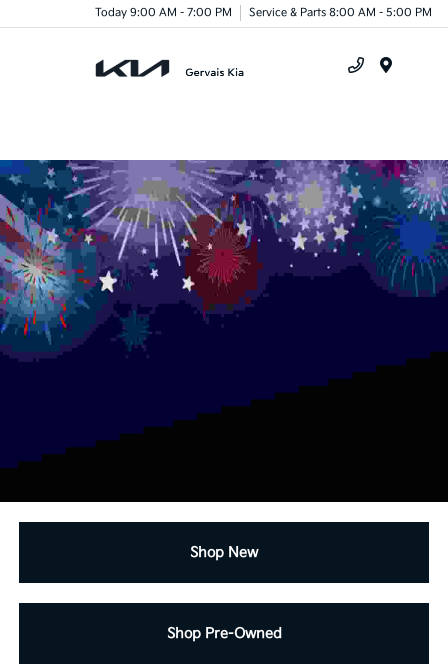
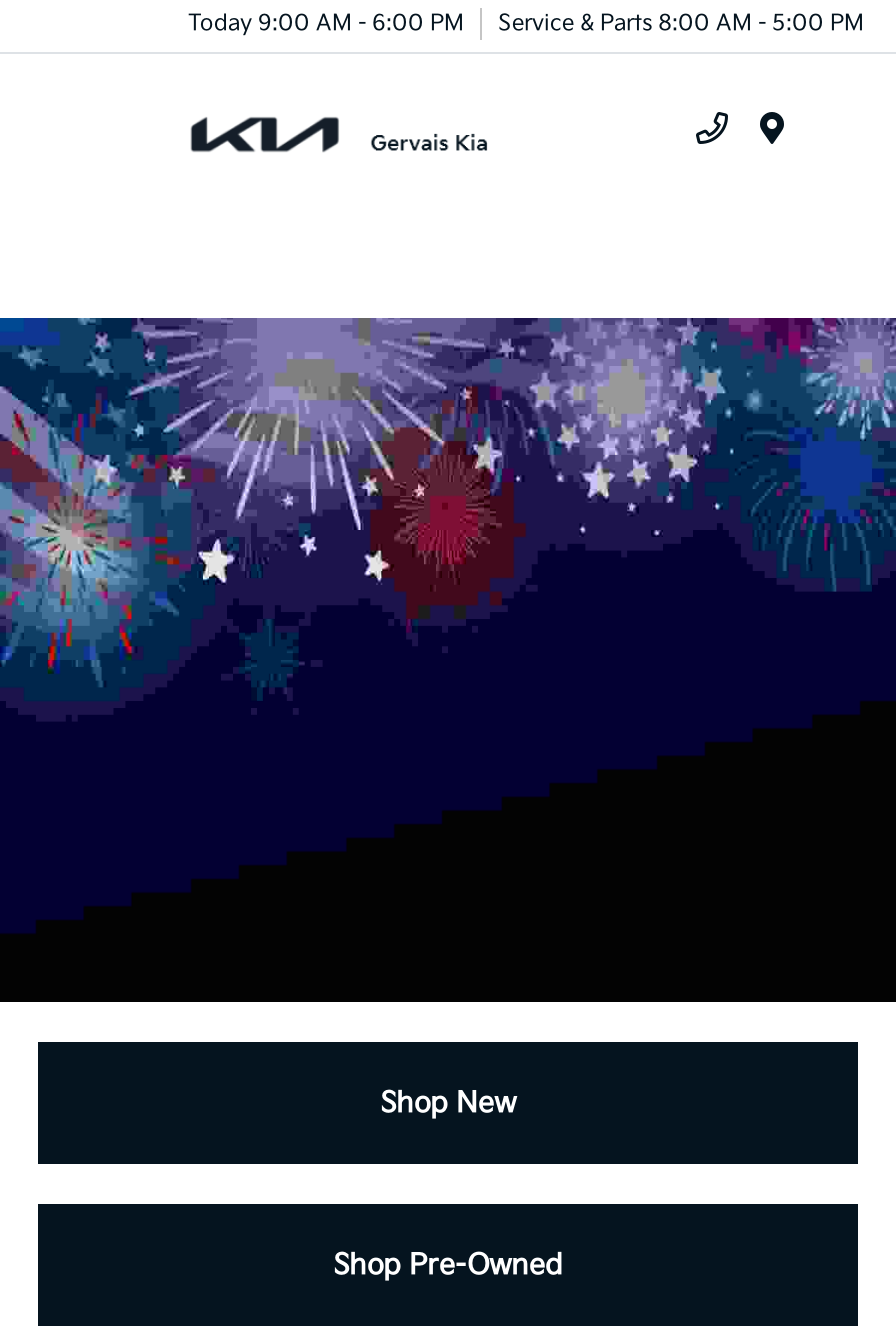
- Today 9:00 AM - 7:00 PM Service & Parts 8:00 AM - 5:00 PM
+ Today 9:00 AM - 6:00 PM Service & Parts 8:00 AM - 5:00 PM
